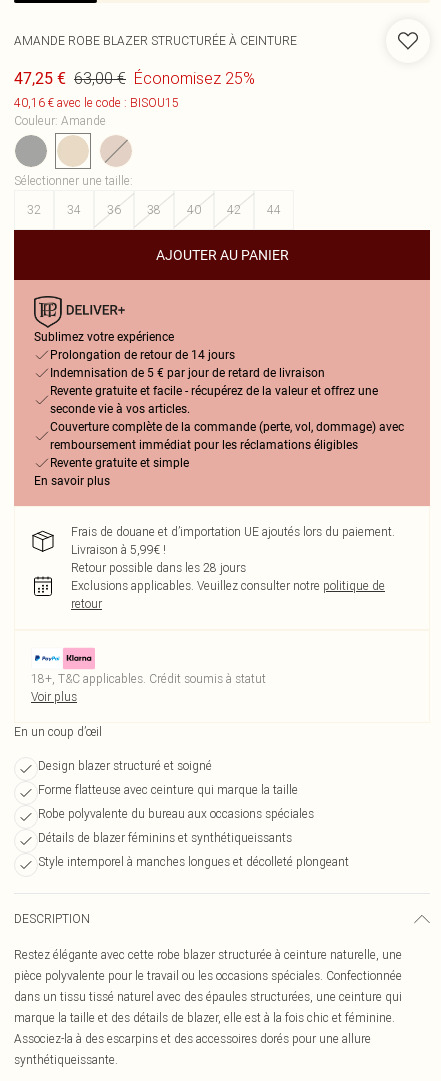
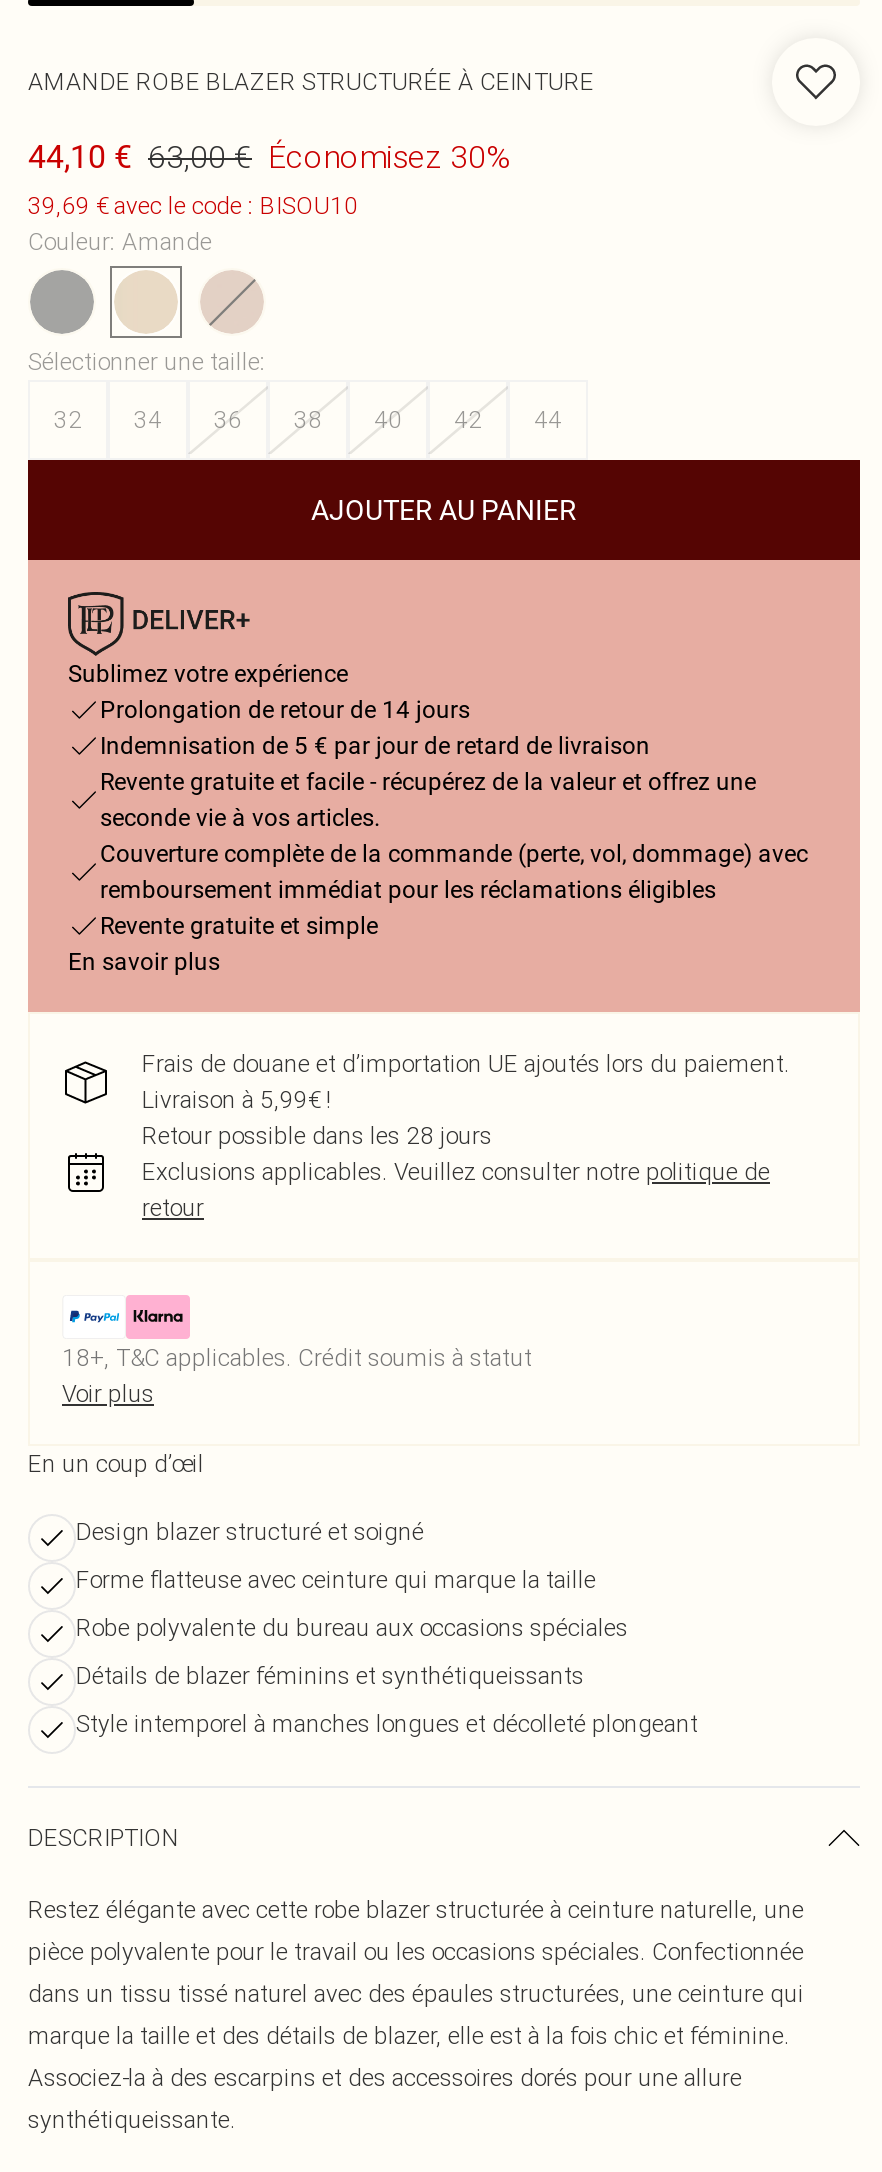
- 47,25 € 63,00 € Économisez 25%
+ 44,10 € 63,00 € Économisez 30%

- 40,16 € avec le code : BISOU15
+ 39,69 € avec le code : BISOU10
